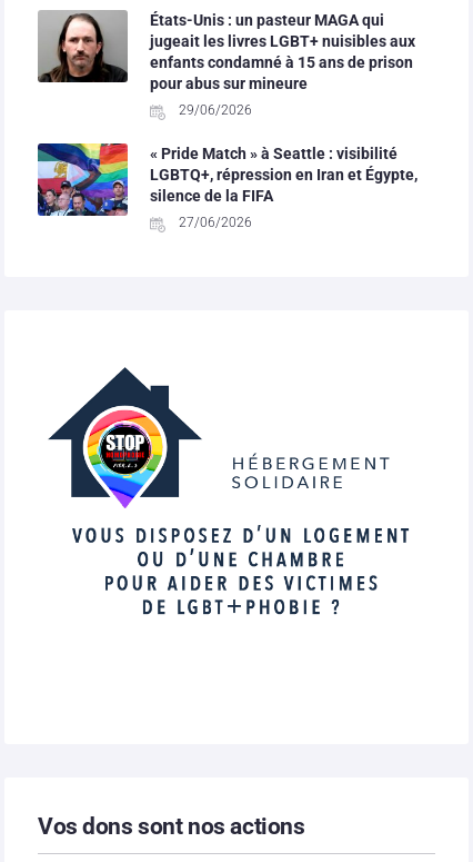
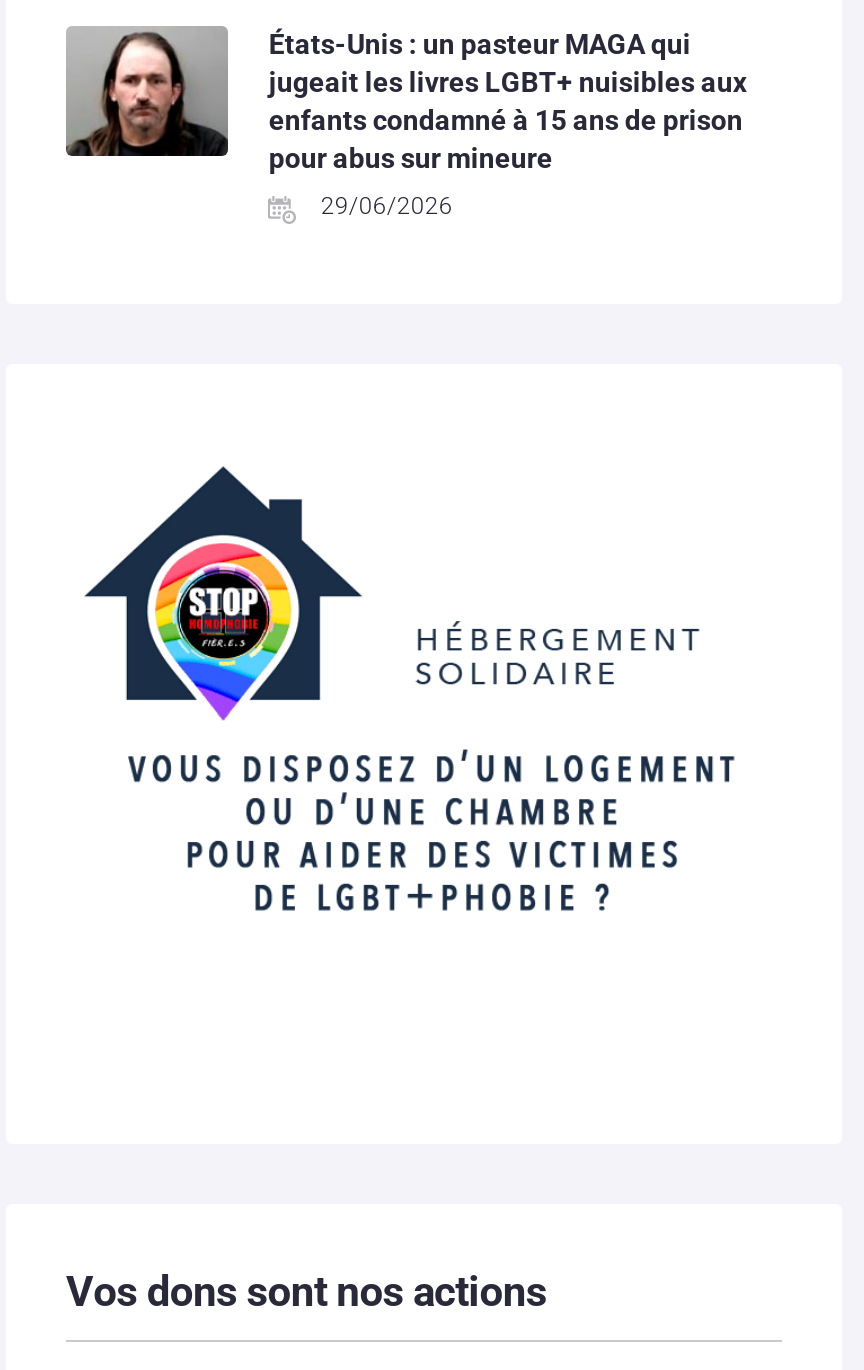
- [image]
- « Pride Match » à Seattle : visibilité
- LGBTQ+, répression en Iran et Égypte,
- silence de la FIFA
- 27/06/2026
